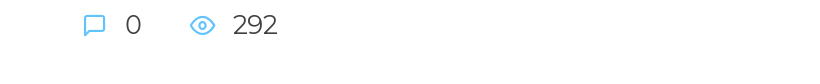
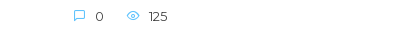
- 292
+ 125
